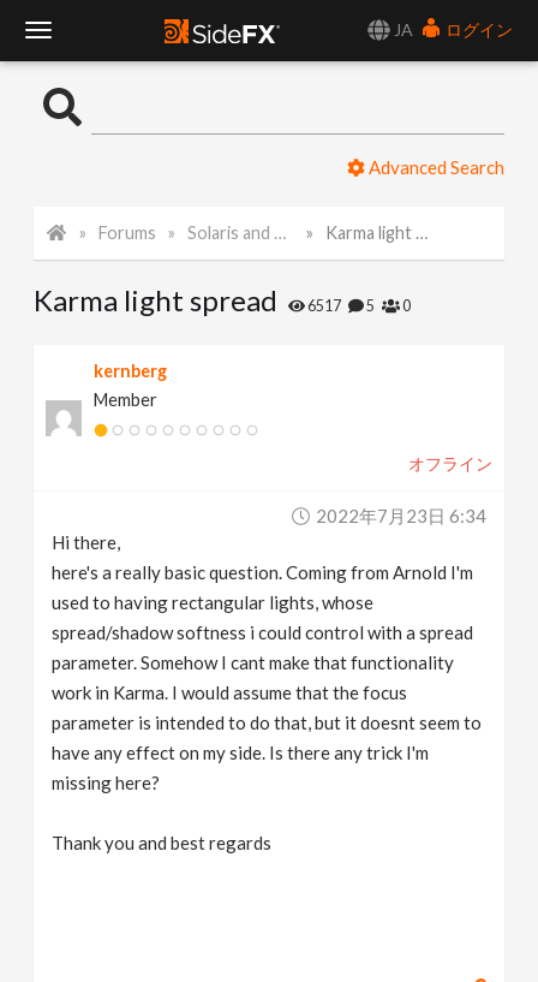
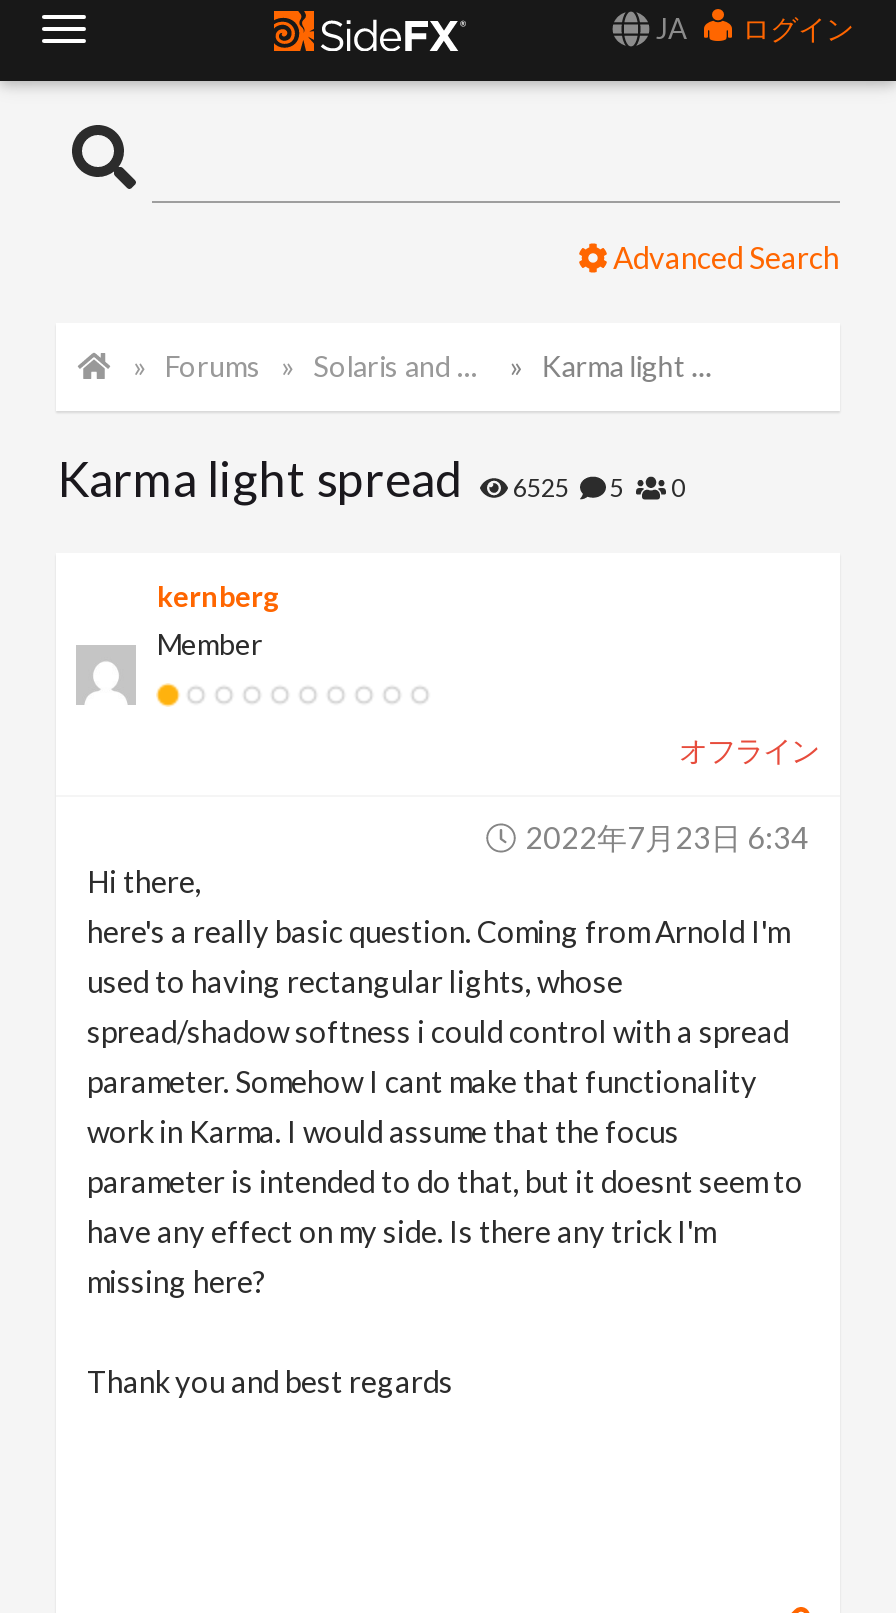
- 6517
+ 6525
